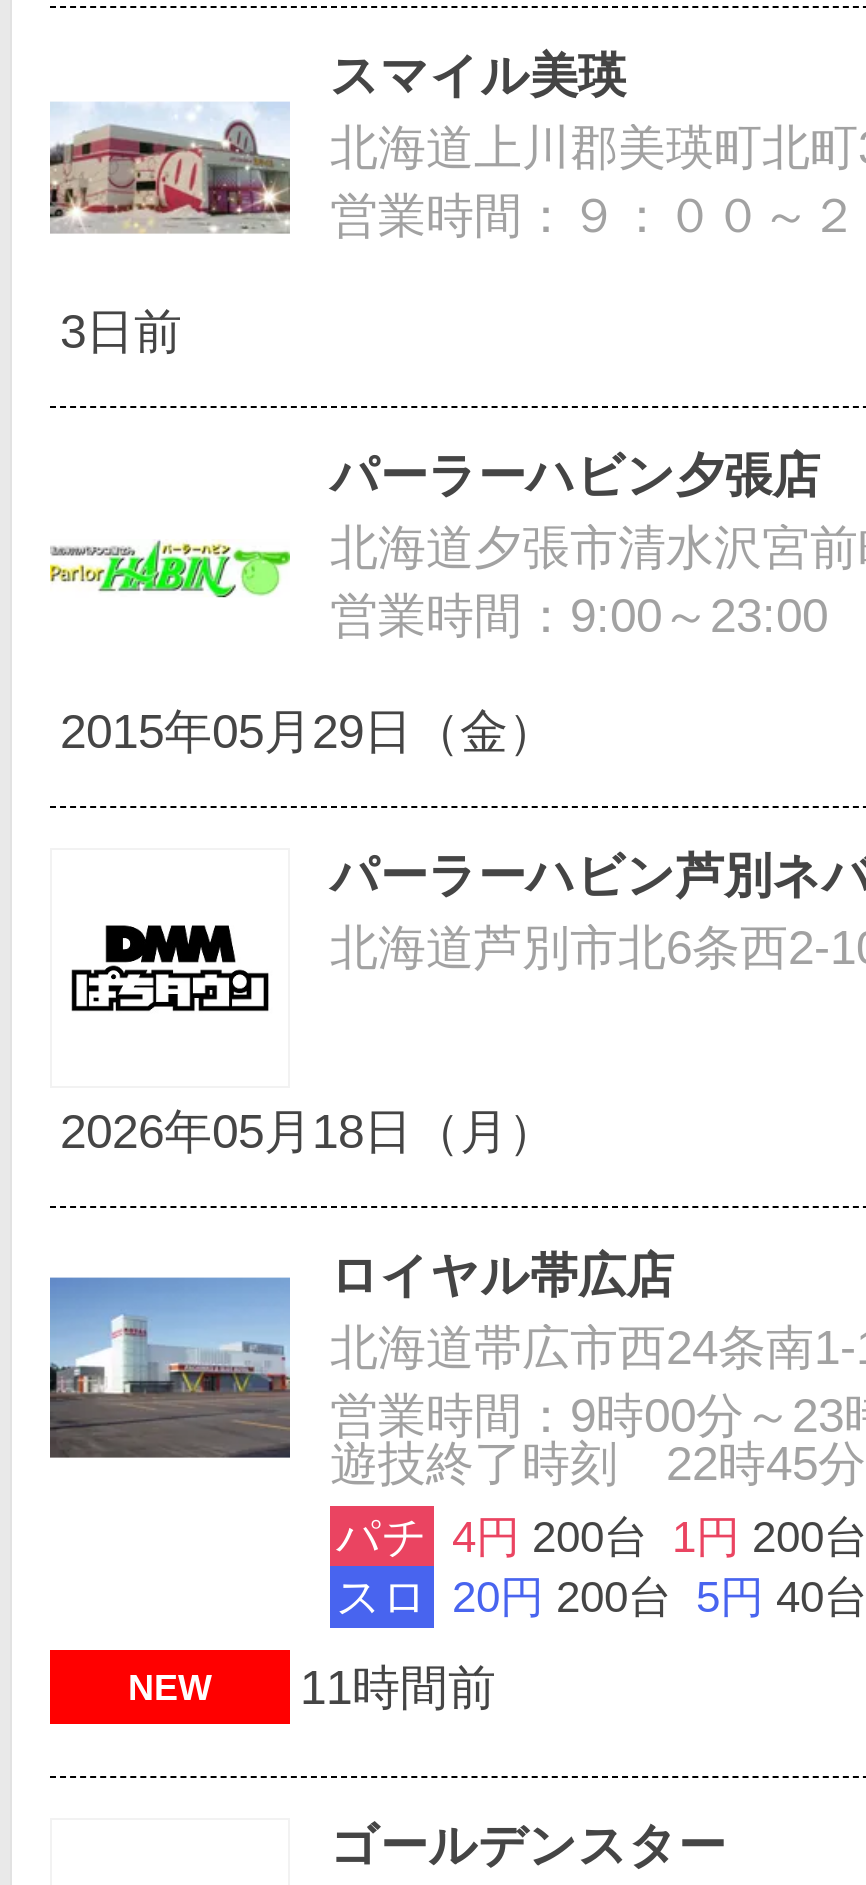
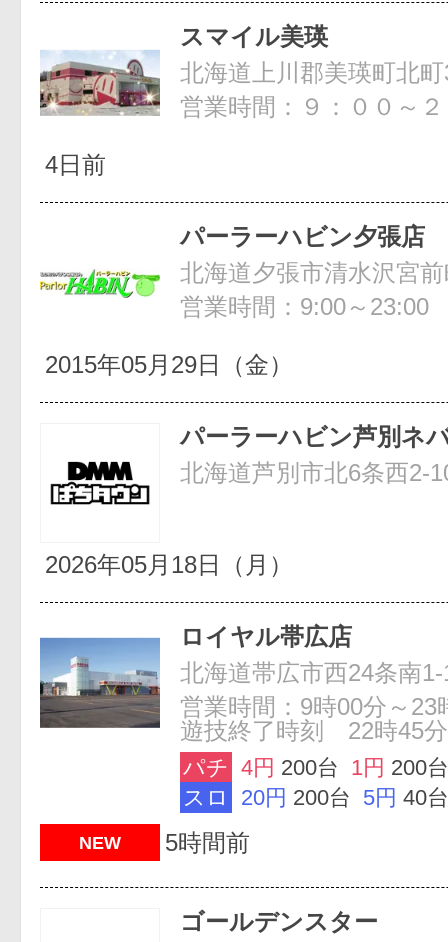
- 3日前
+ 4日前

- 11時間前
+ 5時間前
